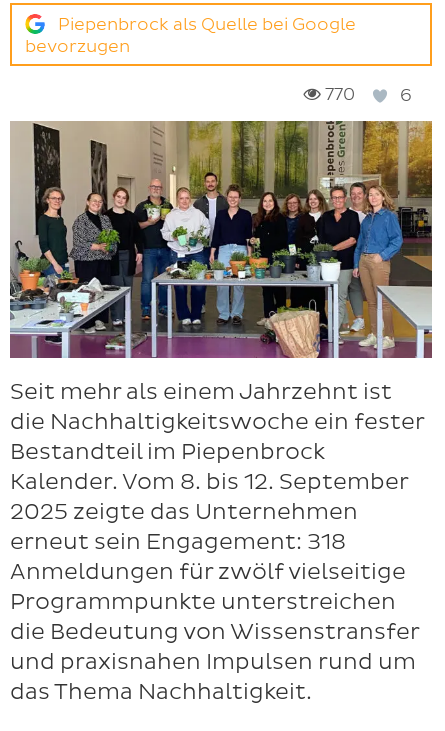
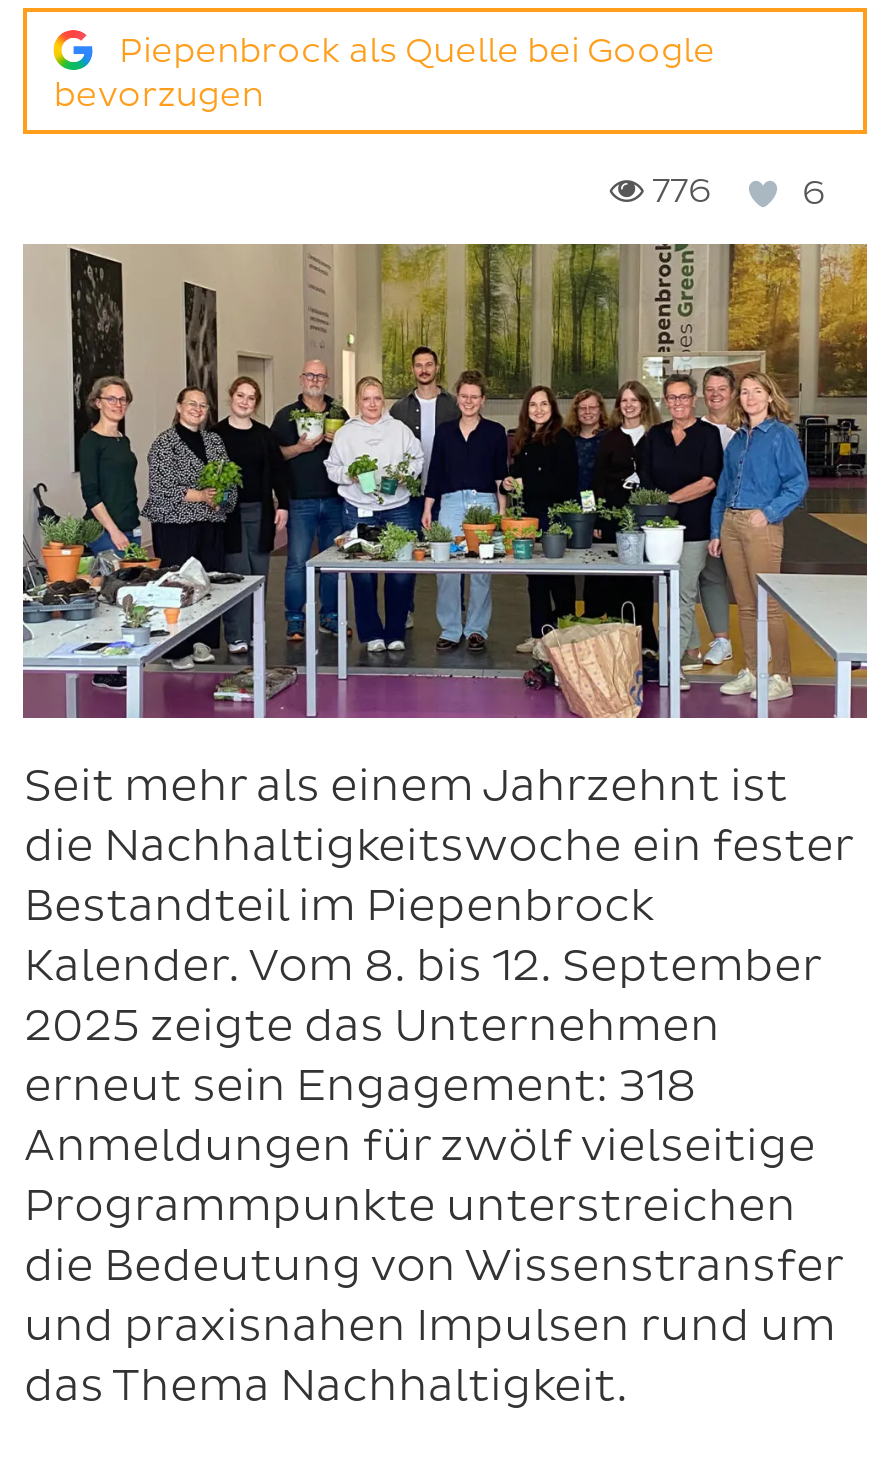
- 770
+ 776
